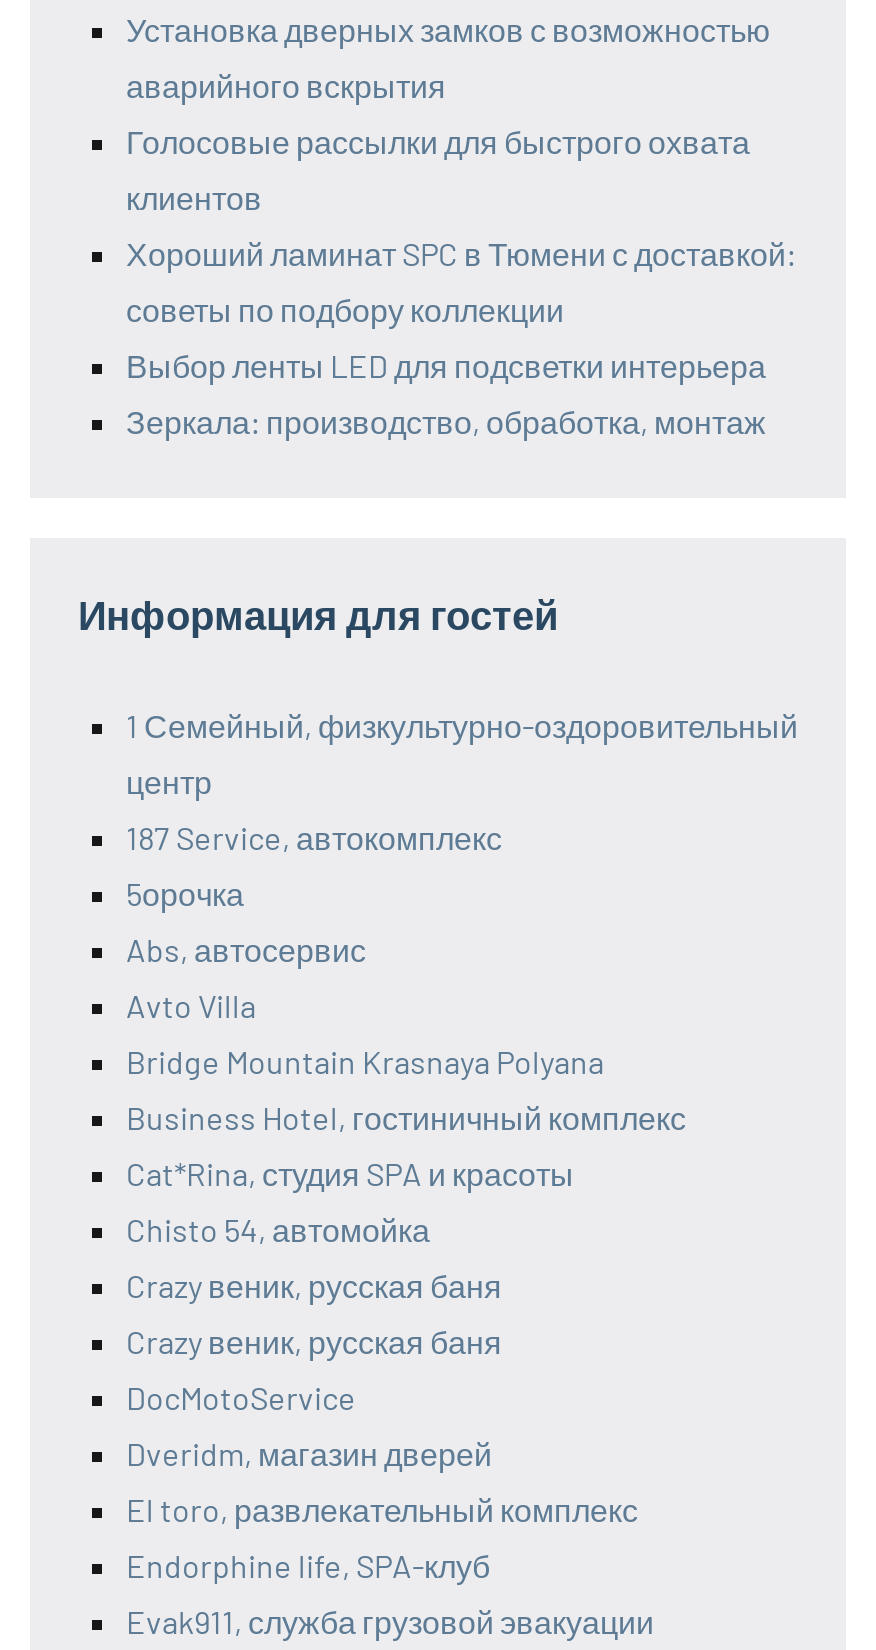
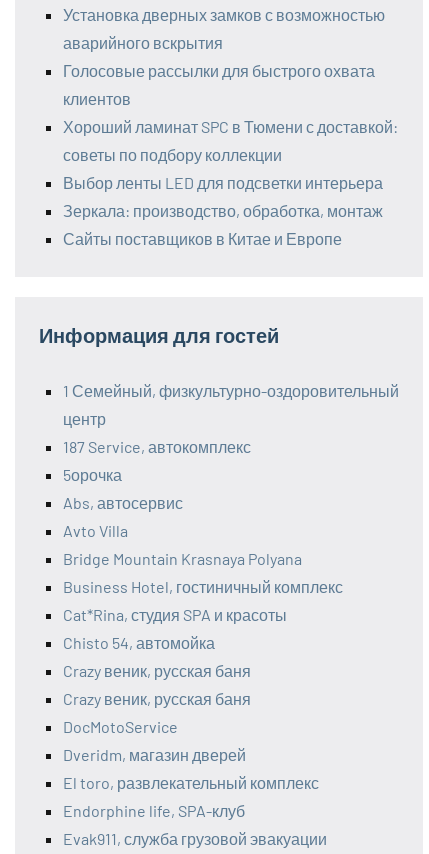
+ Сайты поставщиков в Китае и Европе
